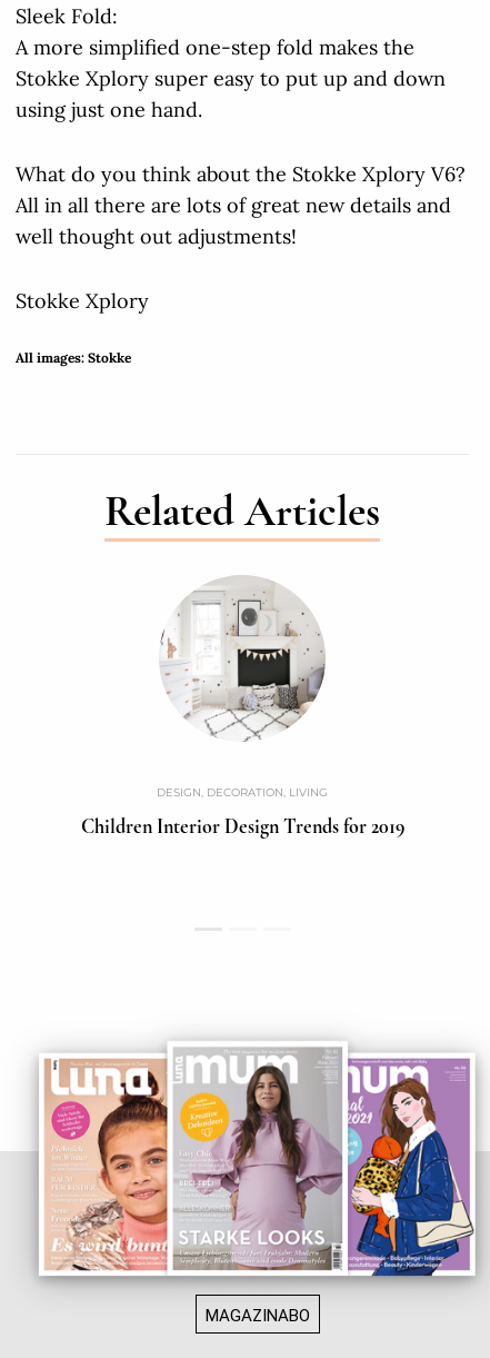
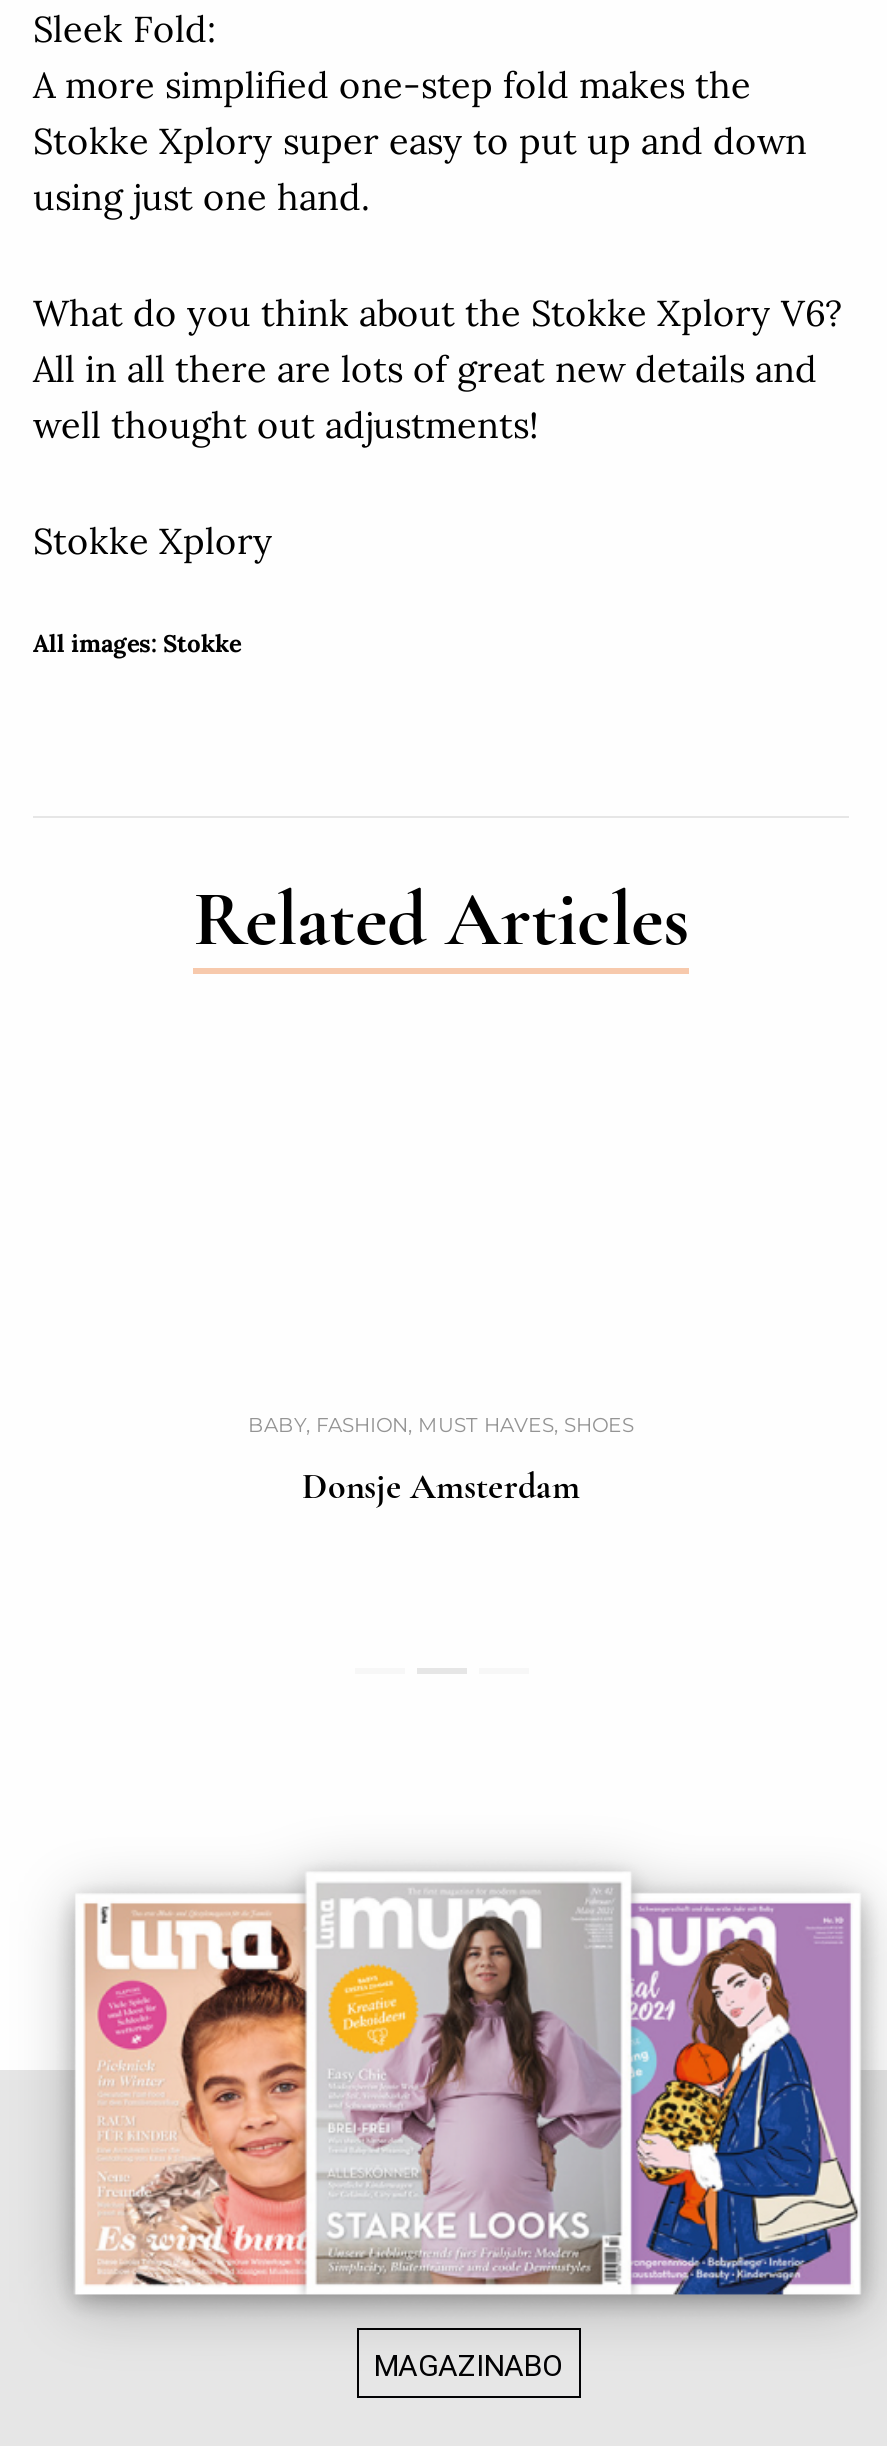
- [image]

- DESIGN, DECORATION, LIVING
+ BABY, FASHION, MUST HAVES, SHOES

- Children Interior Design Trends for 2019
+ Donsje Amsterdam
